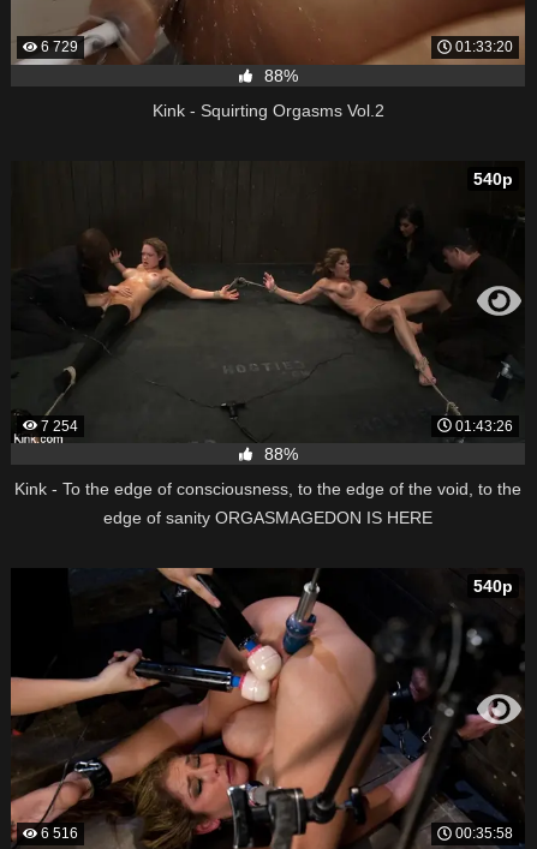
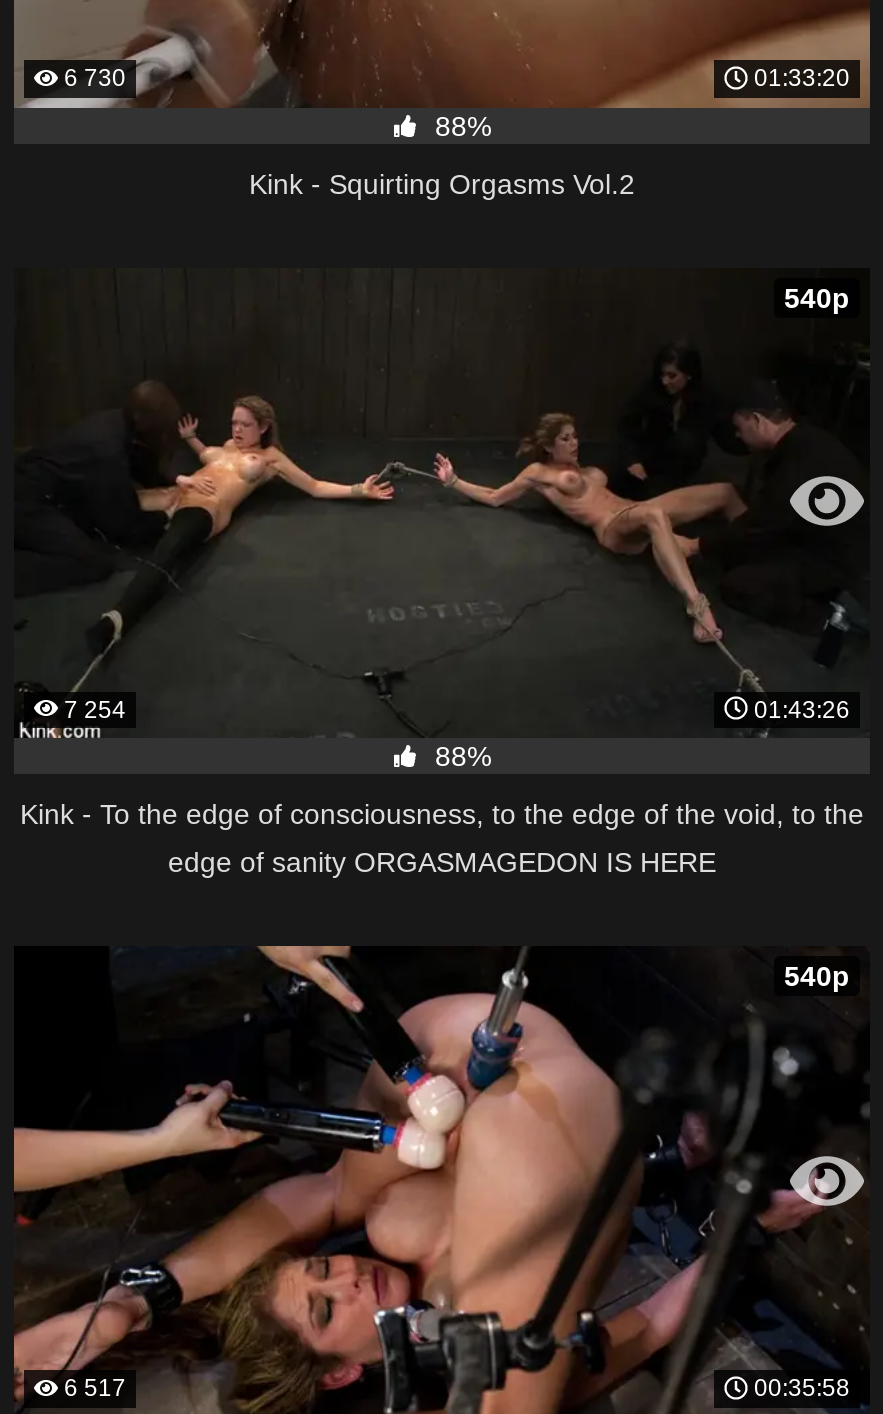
- 6 729
+ 6 730

- 6 516
+ 6 517
